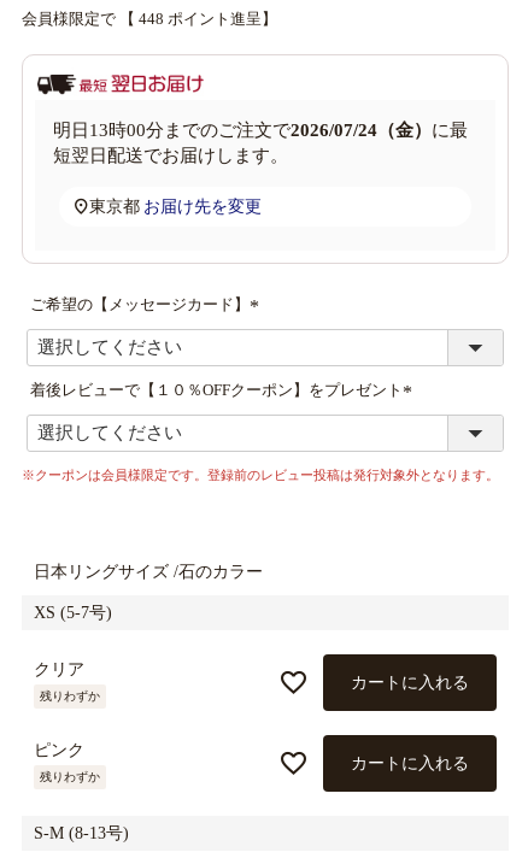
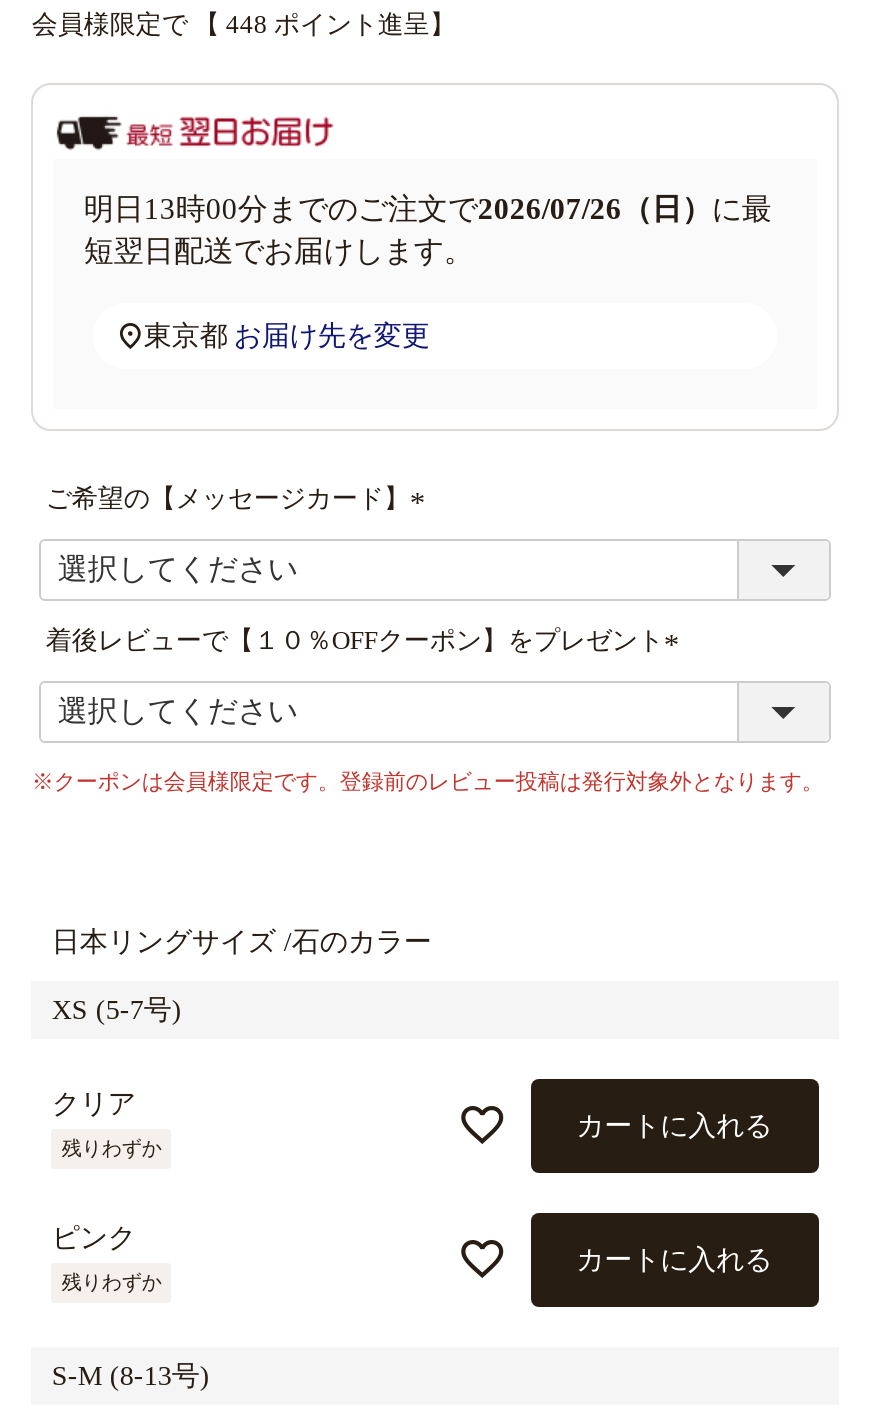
- 明日13時00分までのご注文で2026/07/24（金）に最
+ 明日13時00分までのご注文で2026/07/26（日）に最
